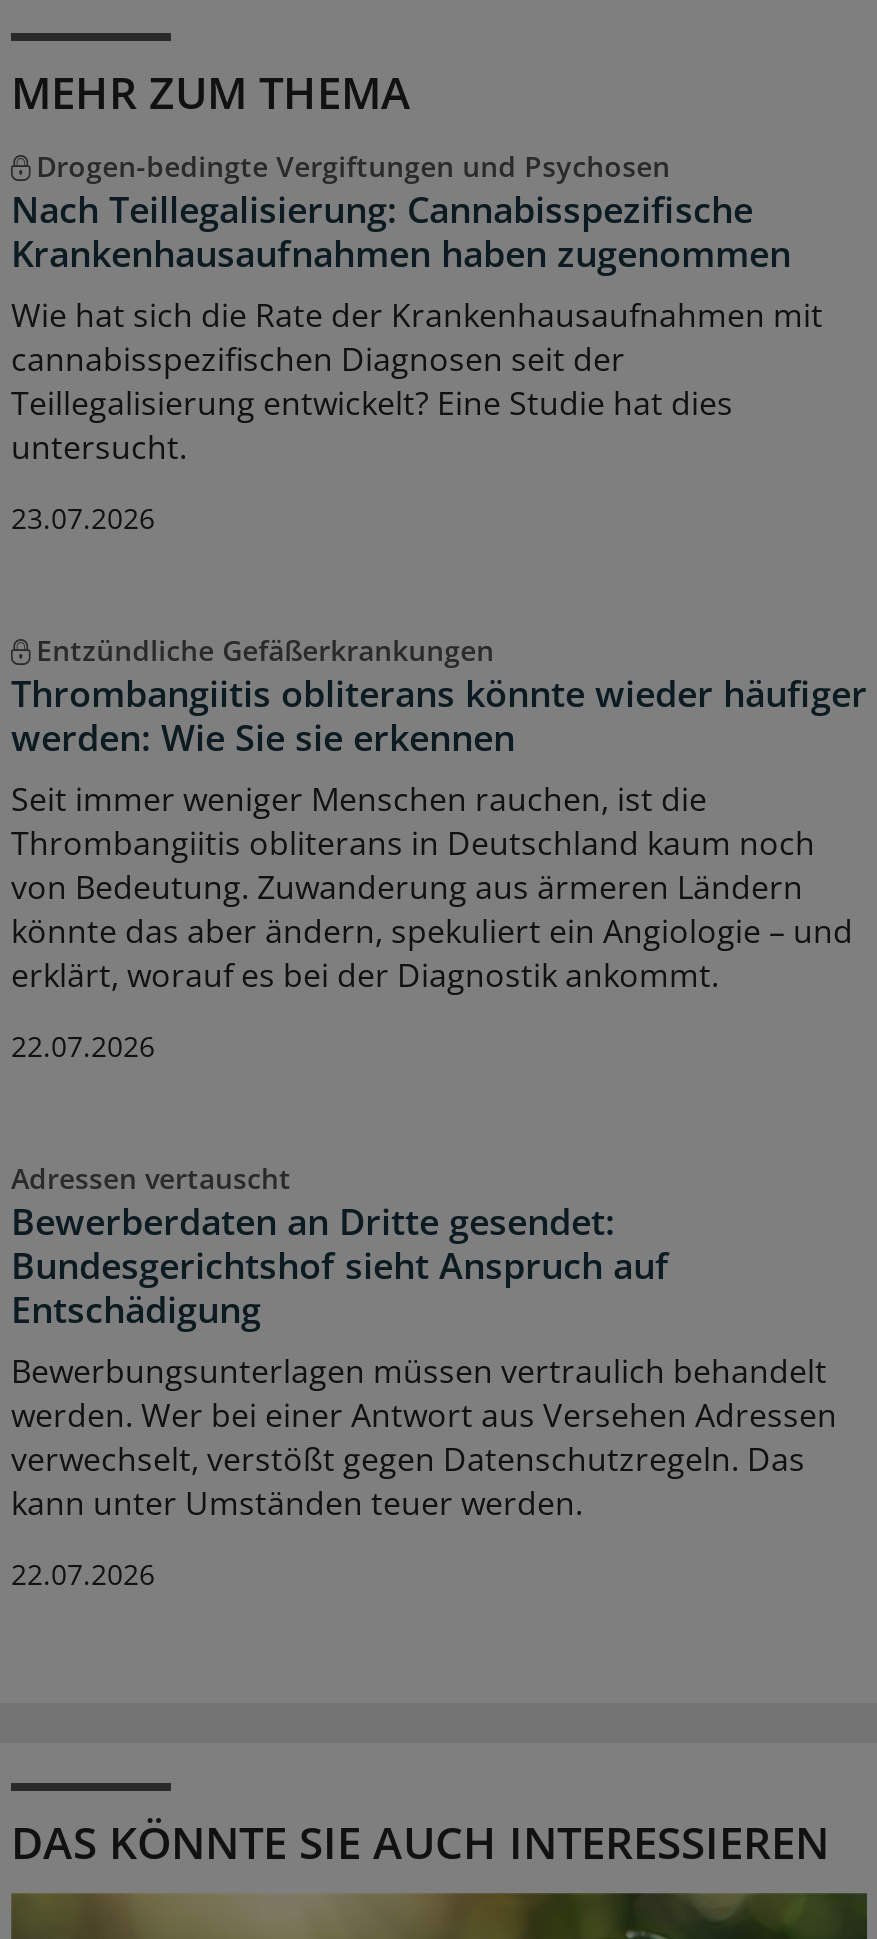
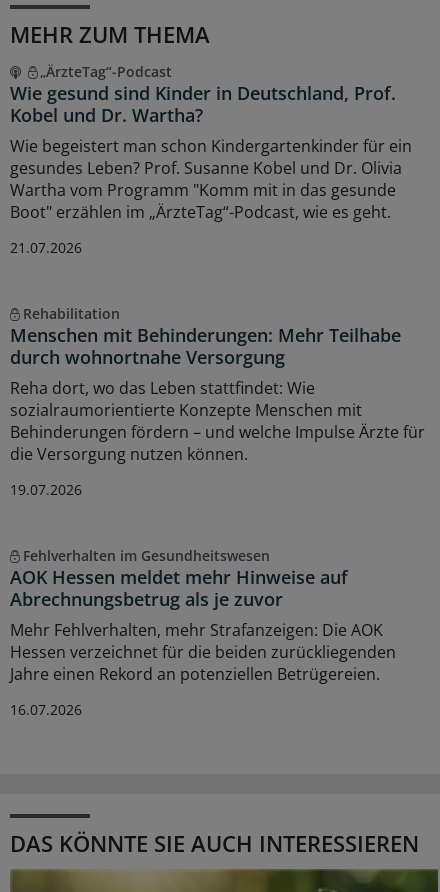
- Drogen-bedingte Vergiftungen und Psychosen
- Nach Teillegalisierung: Cannabisspezifische
- Krankenhausaufnahmen haben zugenommen
- Wie hat sich die Rate der Krankenhausaufnahmen mit
- cannabisspezifischen Diagnosen seit der
- Teillegalisierung entwickelt? Eine Studie hat dies
- untersucht.
+ „ÄrzteTag“-Podcast
+ Wie gesund sind Kinder in Deutschland, Prof.
+ Kobel und Dr. Wartha?
+ Wie begeistert man schon Kindergartenkinder für ein
+ gesundes Leben? Prof. Susanne Kobel und Dr. Olivia
+ Wartha vom Programm "Komm mit in das gesunde
+ Boot" erzählen im „ÄrzteTag“-Podcast, wie es geht.

- 23.07.2026
+ 21.07.2026

- Entzündliche Gefäßerkrankungen
- Thrombangiitis obliterans könnte wieder häufiger
- werden: Wie Sie sie erkennen
- Seit immer weniger Menschen rauchen, ist die
- Thrombangiitis obliterans in Deutschland kaum noch
- von Bedeutung. Zuwanderung aus ärmeren Ländern
- könnte das aber ändern, spekuliert ein Angiologie – und
- erklärt, worauf es bei der Diagnostik ankommt.
+ Rehabilitation
+ Menschen mit Behinderungen: Mehr Teilhabe
+ durch wohnortnahe Versorgung
+ Reha dort, wo das Leben stattfindet: Wie
+ sozialraumorientierte Konzepte Menschen mit
+ Behinderungen fördern – und welche Impulse Ärzte für
+ die Versorgung nutzen können.

- 22.07.2026
+ 19.07.2026

- Adressen vertauscht
- Bewerberdaten an Dritte gesendet:
- Bundesgerichtshof sieht Anspruch auf
- Entschädigung
- Bewerbungsunterlagen müssen vertraulich behandelt
- werden. Wer bei einer Antwort aus Versehen Adressen
- verwechselt, verstößt gegen Datenschutzregeln. Das
- kann unter Umständen teuer werden.
+ Fehlverhalten im Gesundheitswesen
+ AOK Hessen meldet mehr Hinweise auf
+ Abrechnungsbetrug als je zuvor
+ Mehr Fehlverhalten, mehr Strafanzeigen: Die AOK
+ Hessen verzeichnet für die beiden zurückliegenden
+ Jahre einen Rekord an potenziellen Betrügereien.

- 22.07.2026
+ 16.07.2026
